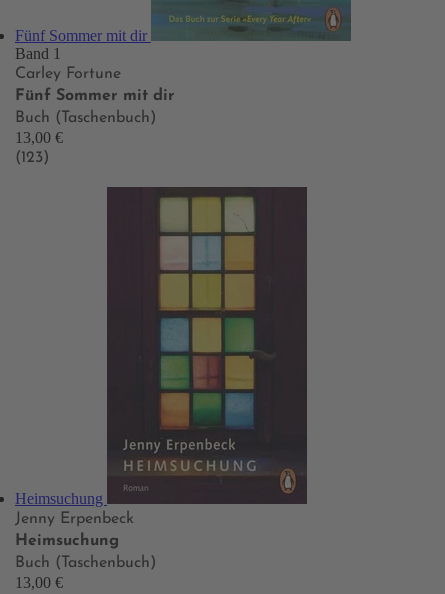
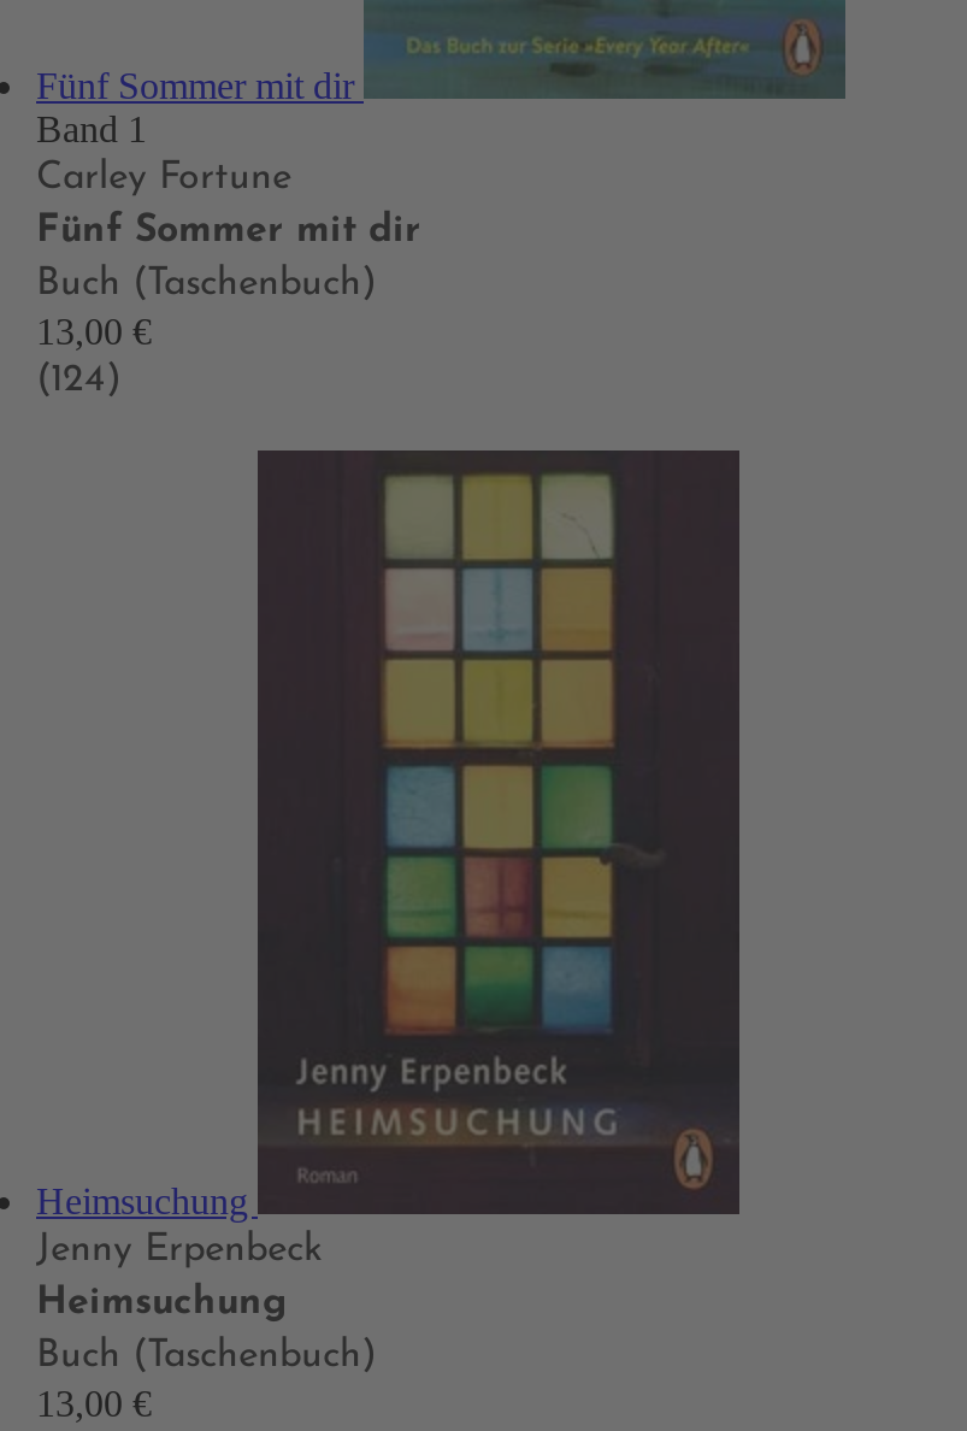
- (123)
+ (124)
